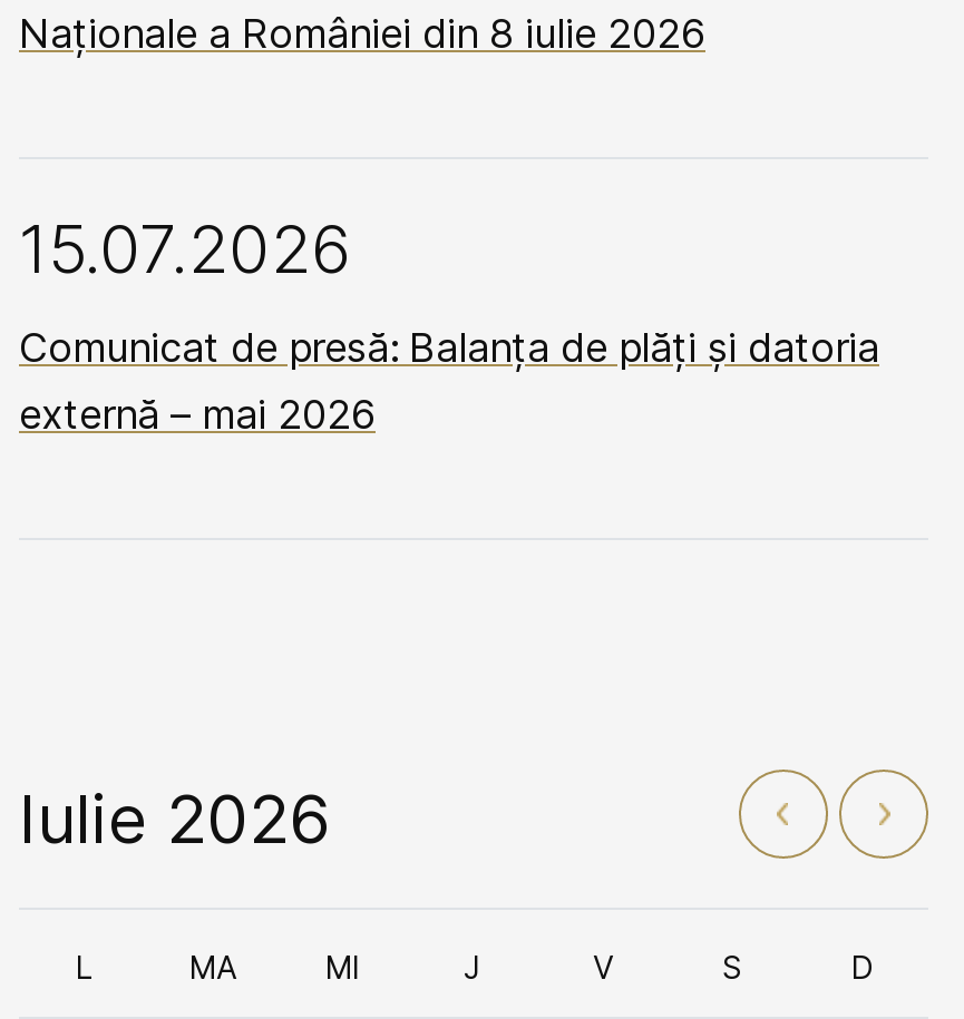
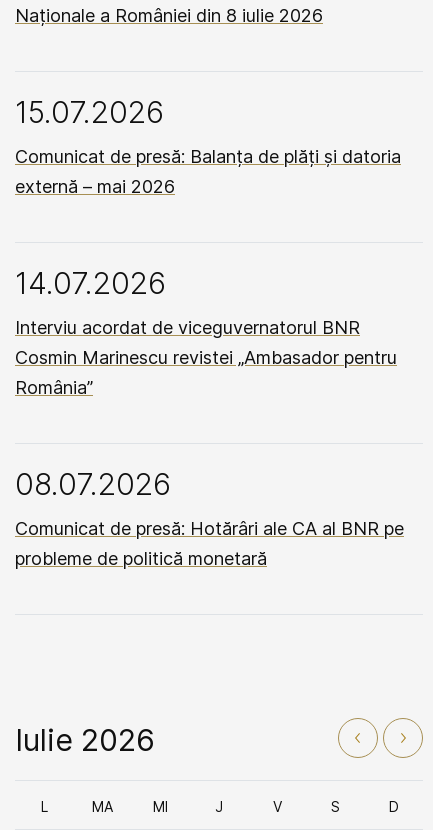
+ 14.07.2026
+ Interviu acordat de viceguvernatorul BNR
+ Cosmin Marinescu revistei „Ambasador pentru
+ România”
+ 08.07.2026
+ Comunicat de presă: Hotărâri ale CA al BNR pe
+ probleme de politică monetară
